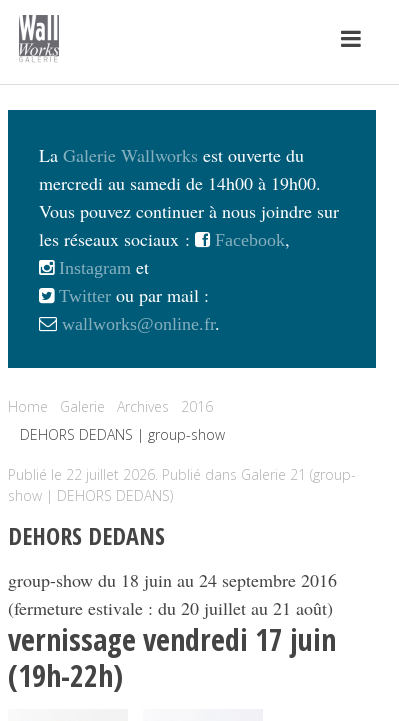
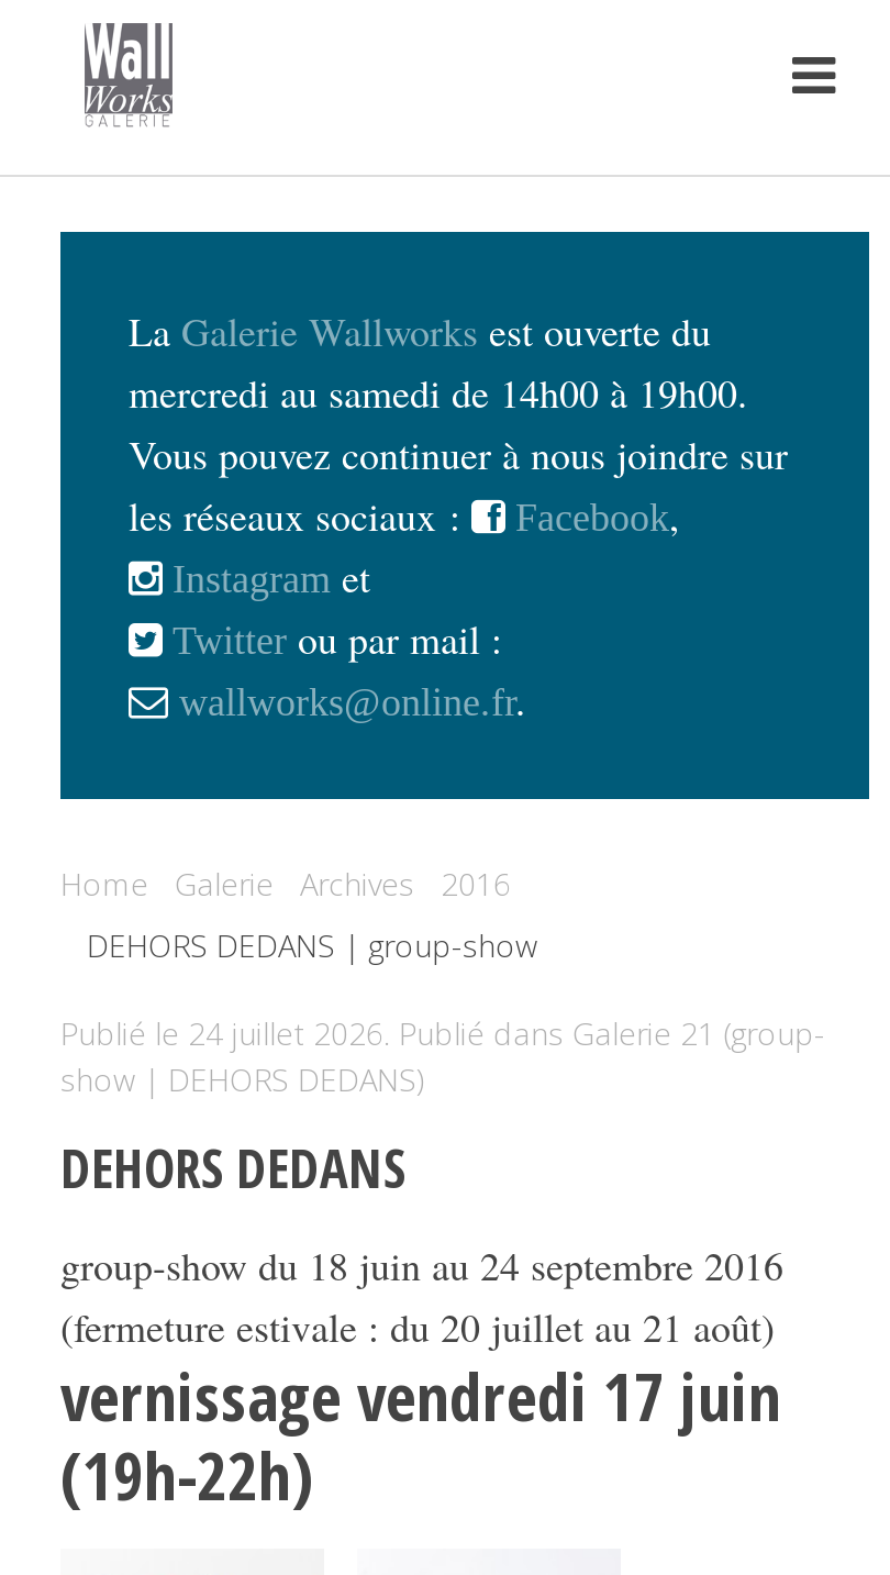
- Publié le 22 juillet 2026. Publié dans Galerie 21 (group-
+ Publié le 24 juillet 2026. Publié dans Galerie 21 (group-
